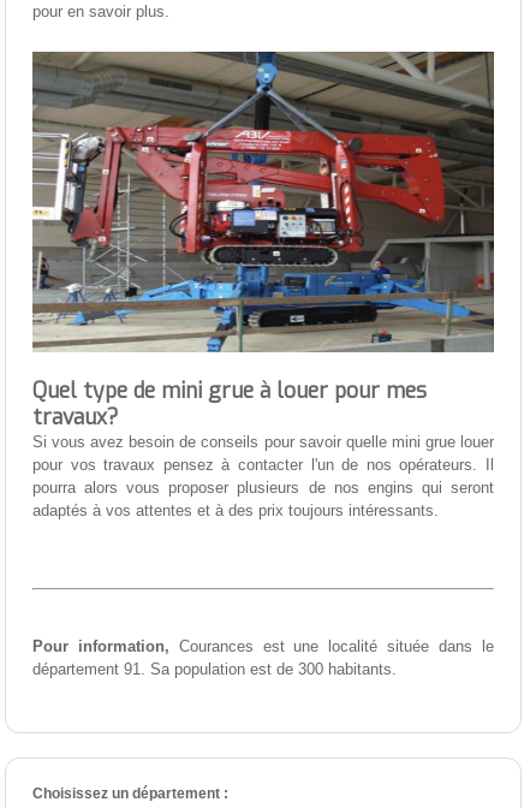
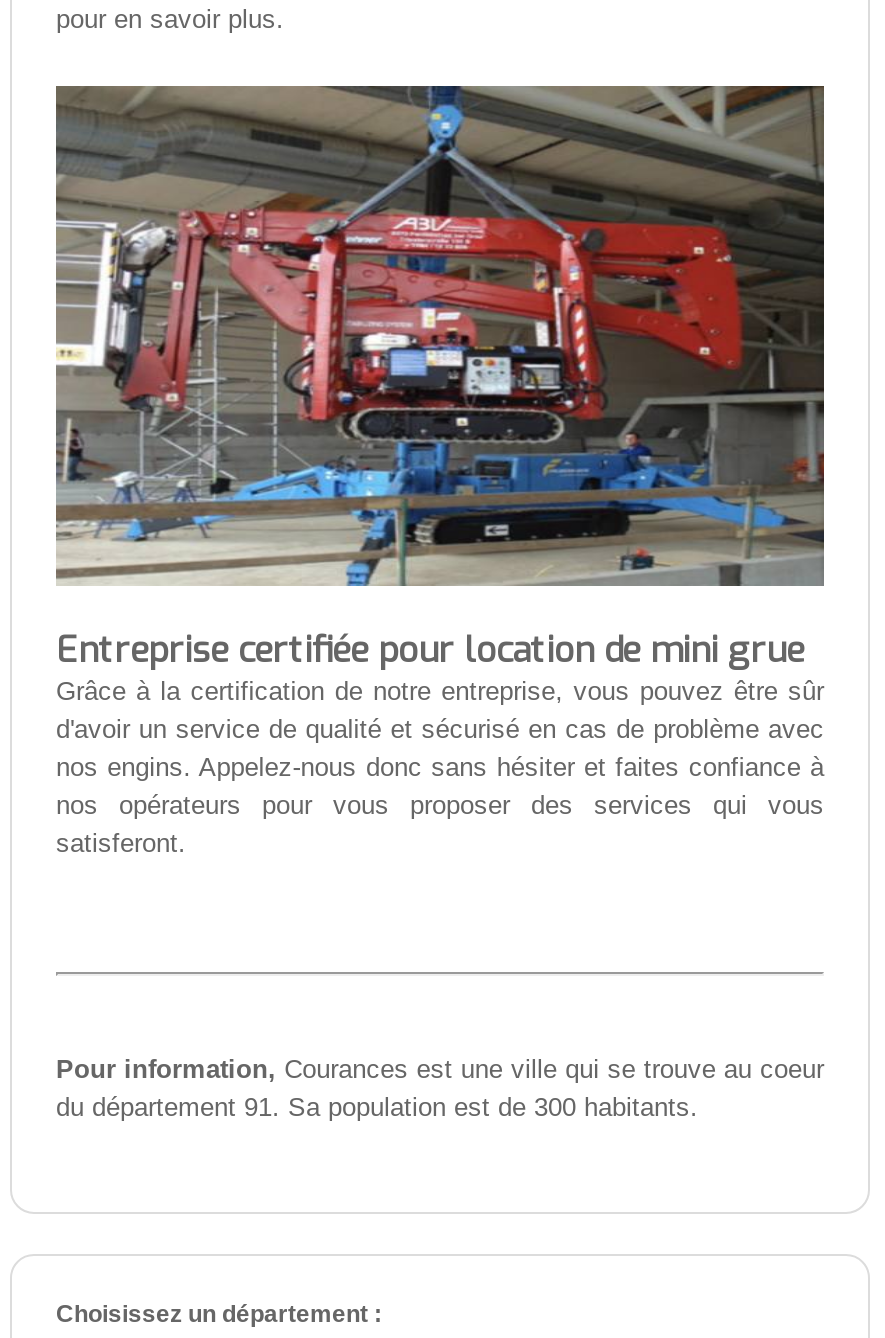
- Quel type de mini grue à louer pour mes
- travaux?
- Si vous avez besoin de conseils pour savoir quelle mini grue louer
- pour vos travaux pensez à contacter l'un de nos opérateurs. Il
- pourra alors vous proposer plusieurs de nos engins qui seront
- adaptés à vos attentes et à des prix toujours intéressants.
+ Entreprise certifiée pour location de mini grue
+ Grâce à la certification de notre entreprise, vous pouvez être sûr
+ d'avoir un service de qualité et sécurisé en cas de problème avec
+ nos engins. Appelez-nous donc sans hésiter et faites confiance à
+ nos opérateurs pour vous proposer des services qui vous
+ satisferont.

- Pour information, Courances est une localité située dans le
- département 91. Sa population est de 300 habitants.
+ Pour information, Courances est une ville qui se trouve au coeur
+ du département 91. Sa population est de 300 habitants.
